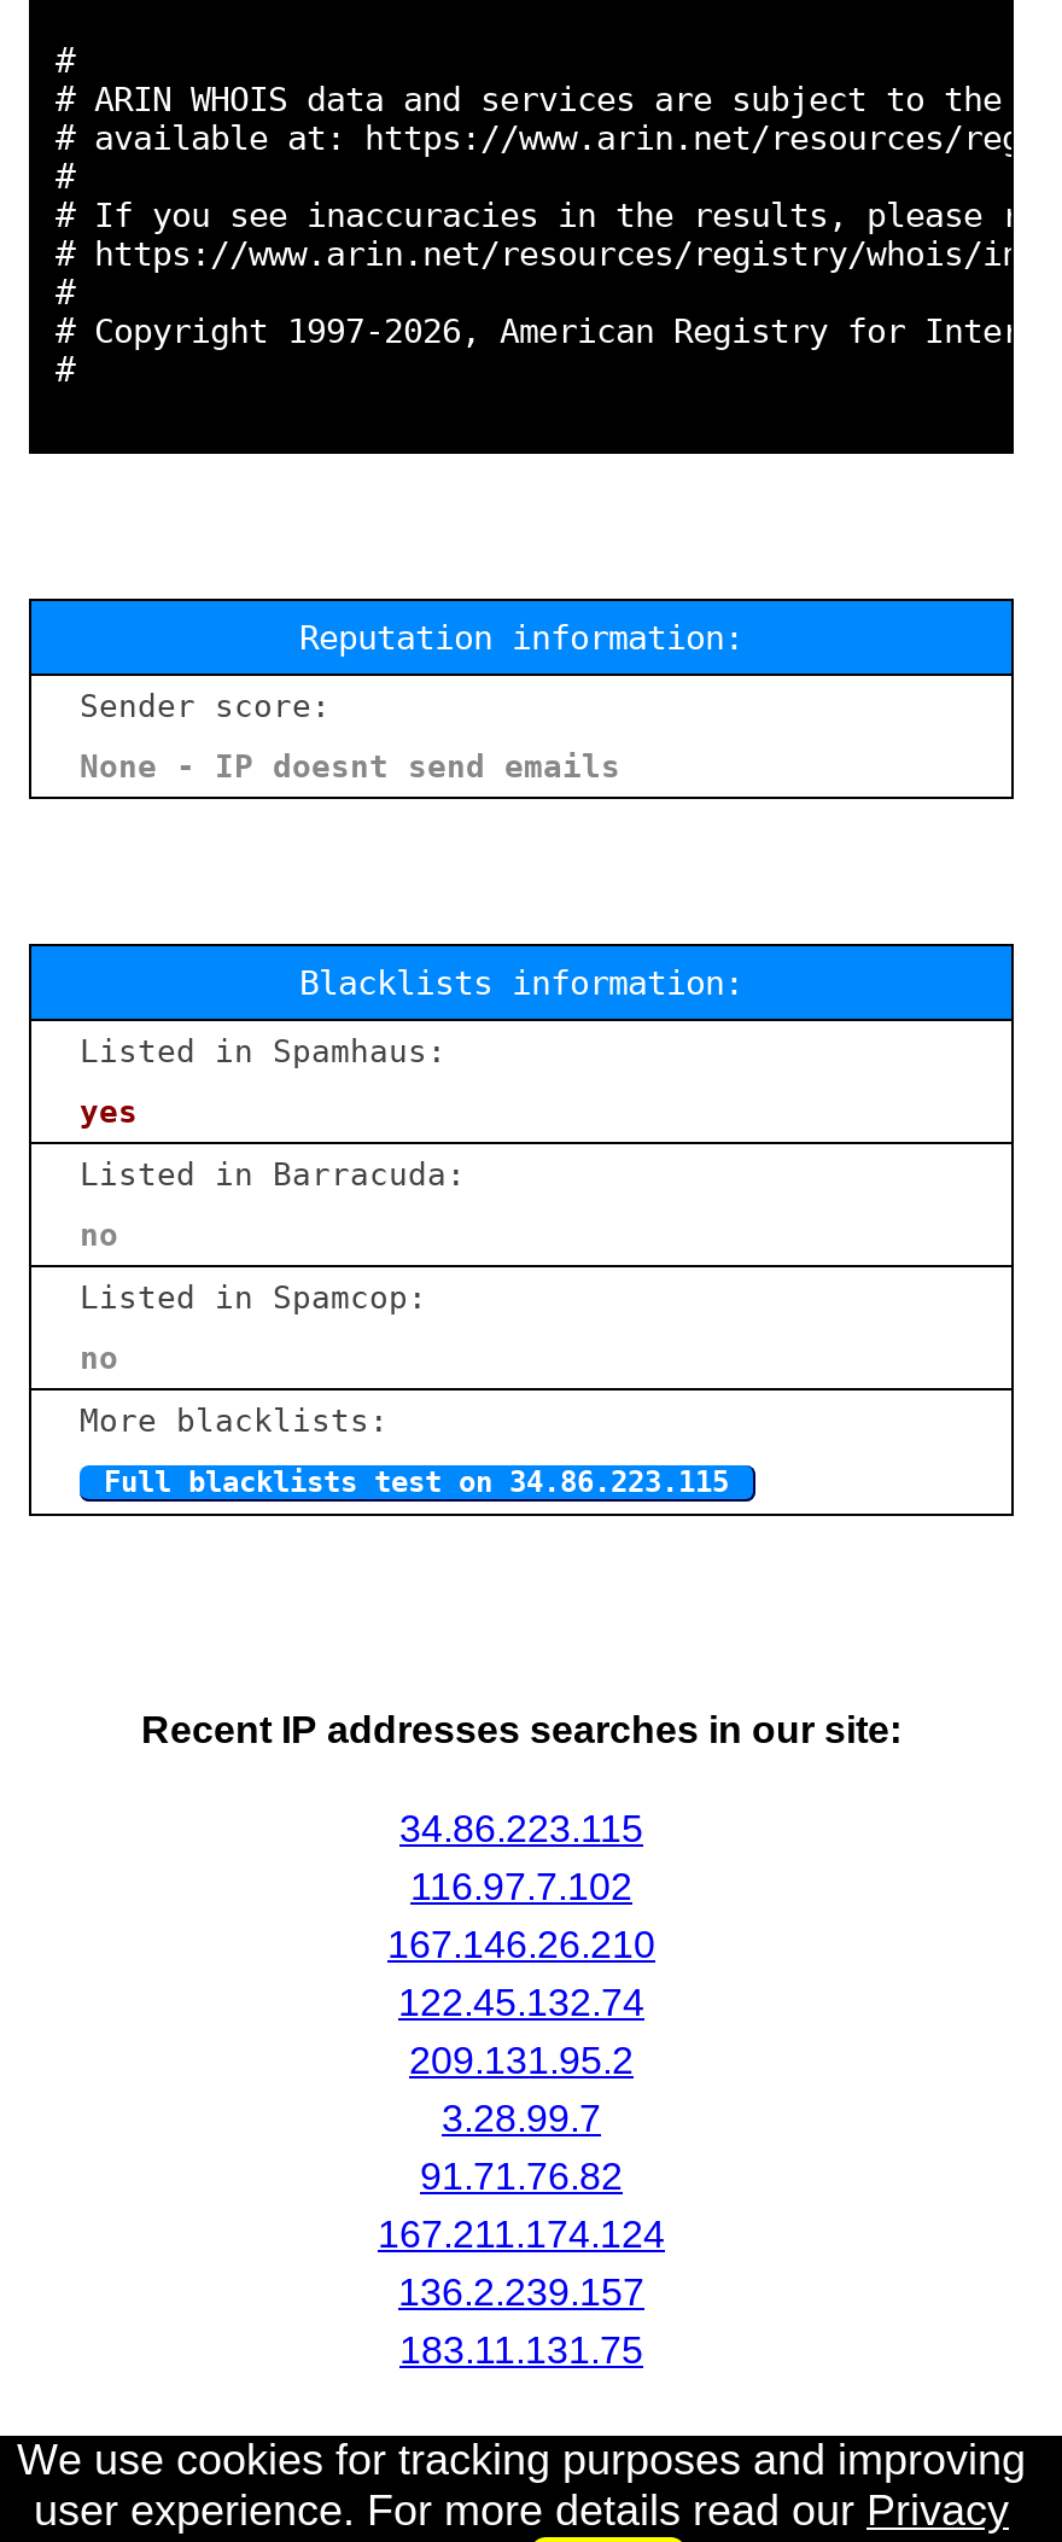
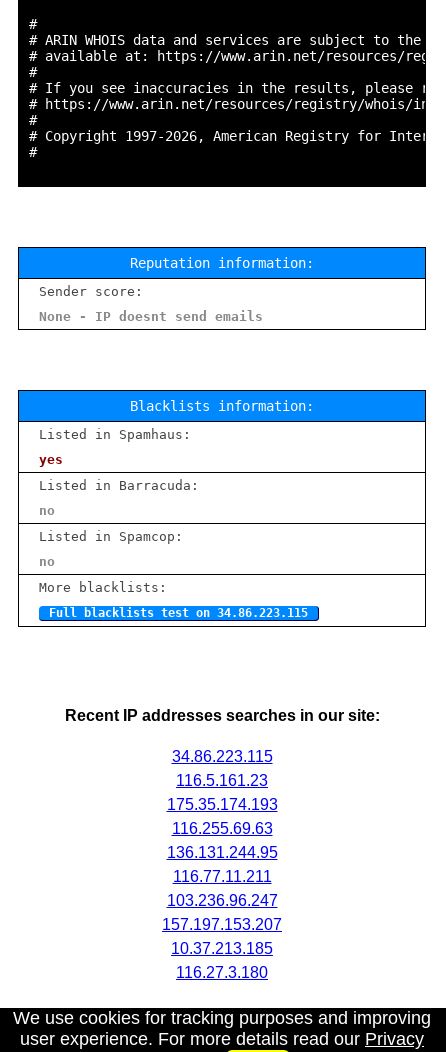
- 116.97.7.102
+ 116.5.161.23

- 167.146.26.210
+ 175.35.174.193

- 122.45.132.74
+ 116.255.69.63

- 209.131.95.2
+ 136.131.244.95

- 3.28.99.7
+ 116.77.11.211

- 91.71.76.82
+ 103.236.96.247

- 167.211.174.124
+ 157.197.153.207

- 136.2.239.157
+ 10.37.213.185

- 183.11.131.75
+ 116.27.3.180
